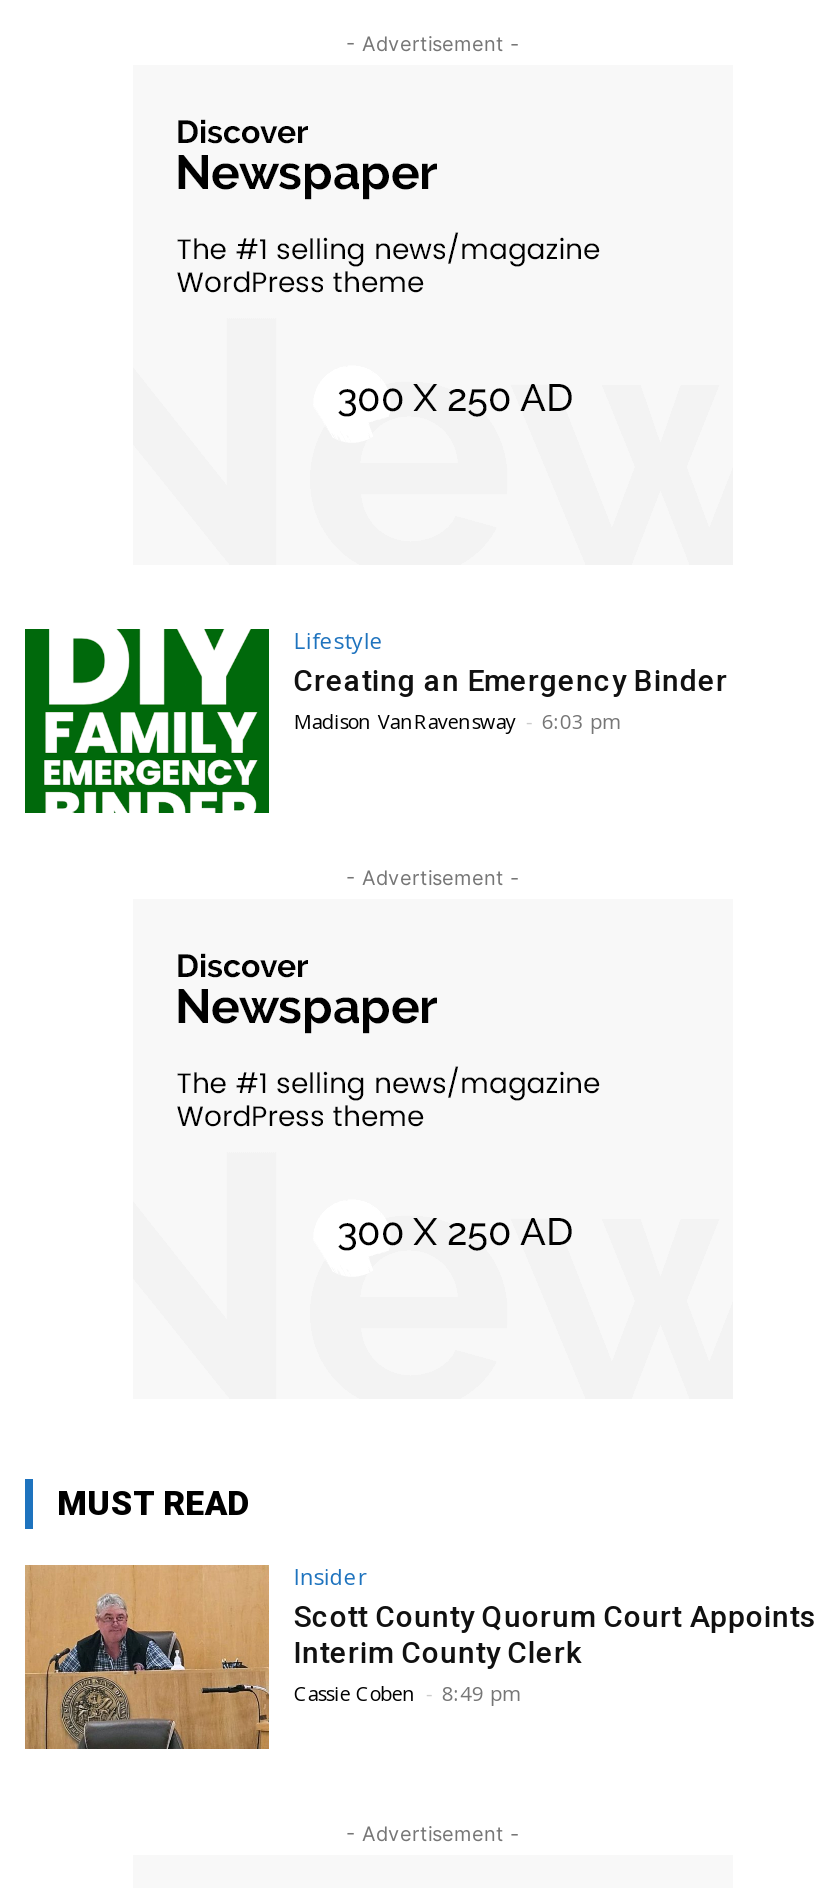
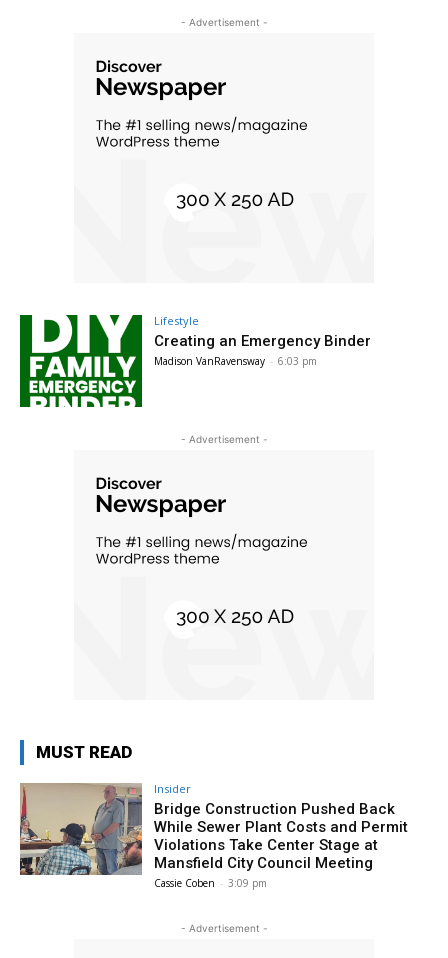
- [image]
- Scott County Quorum Court Appoints
- Interim County Clerk
- Cassie Coben - 8:49 pm
+ [image]
+ Bridge Construction Pushed Back
+ While Sewer Plant Costs and Permit
+ Violations Take Center Stage at
+ Mansfield City Council Meeting
+ Cassie Coben - 3:09 pm
